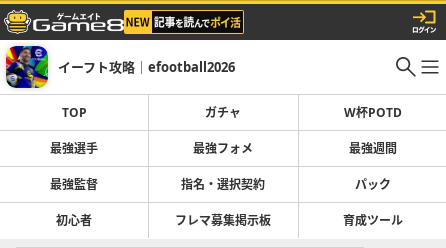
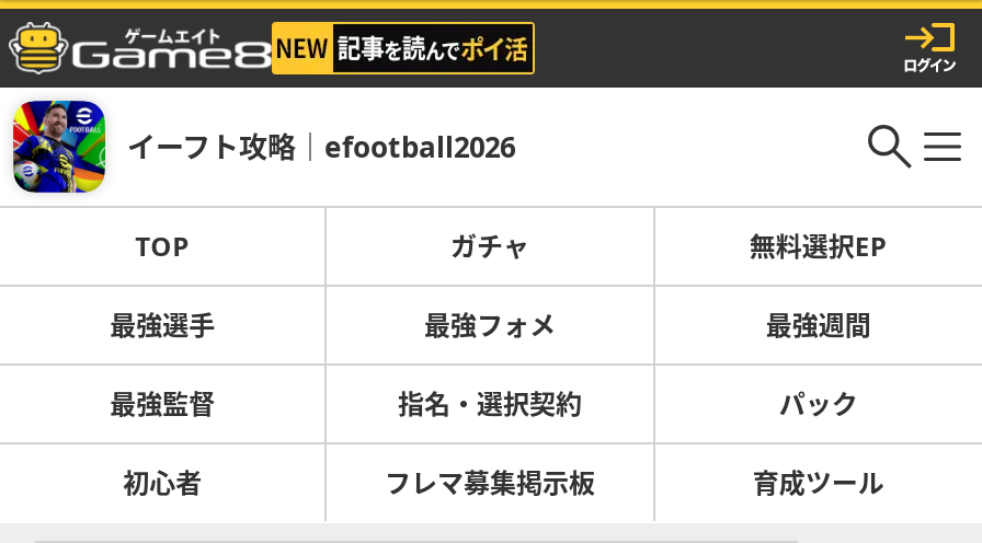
- W杯POTD
+ 無料選択EP
